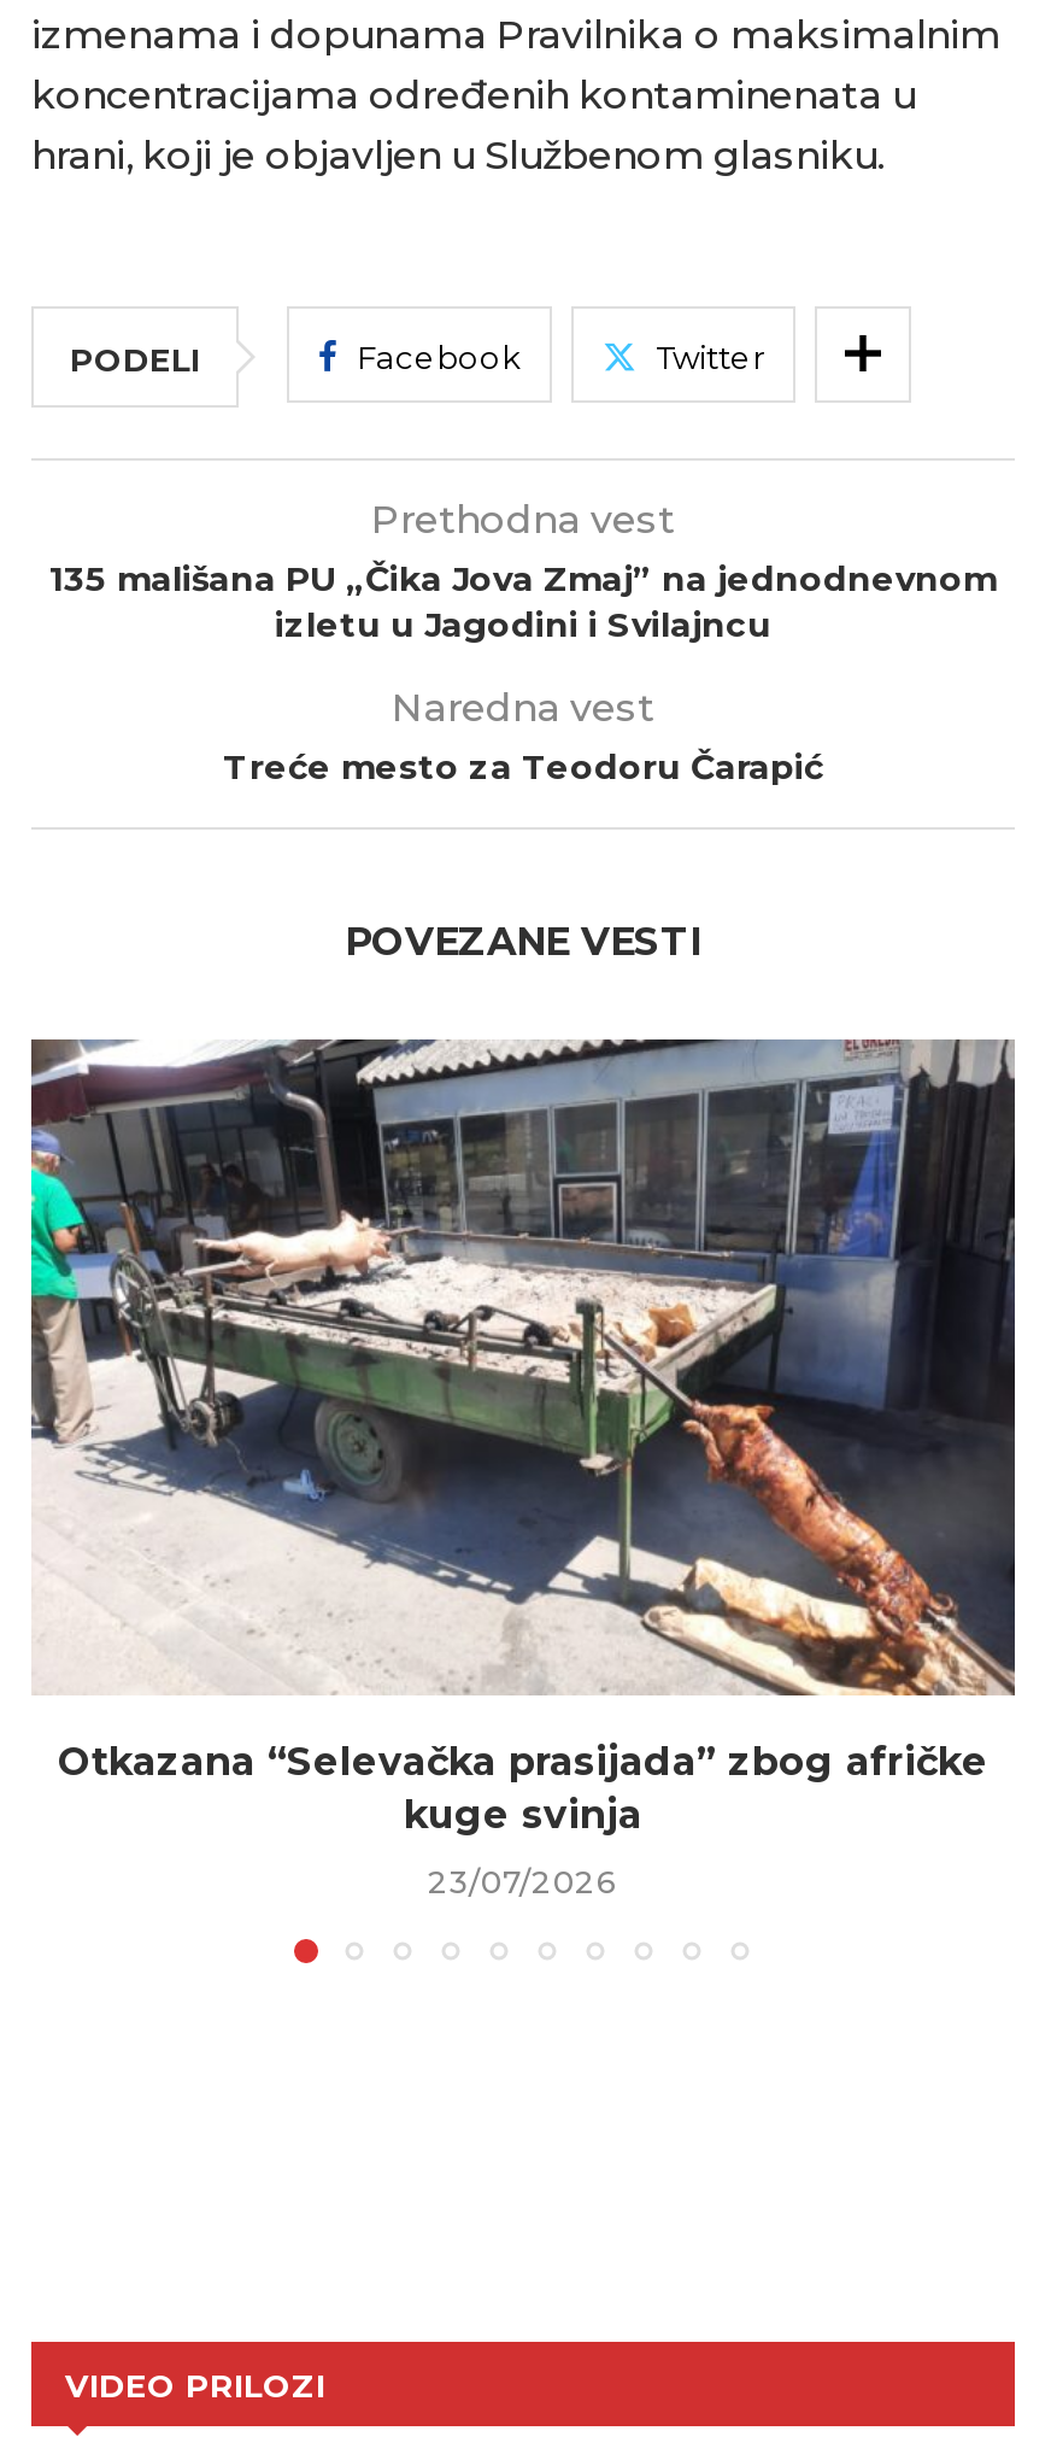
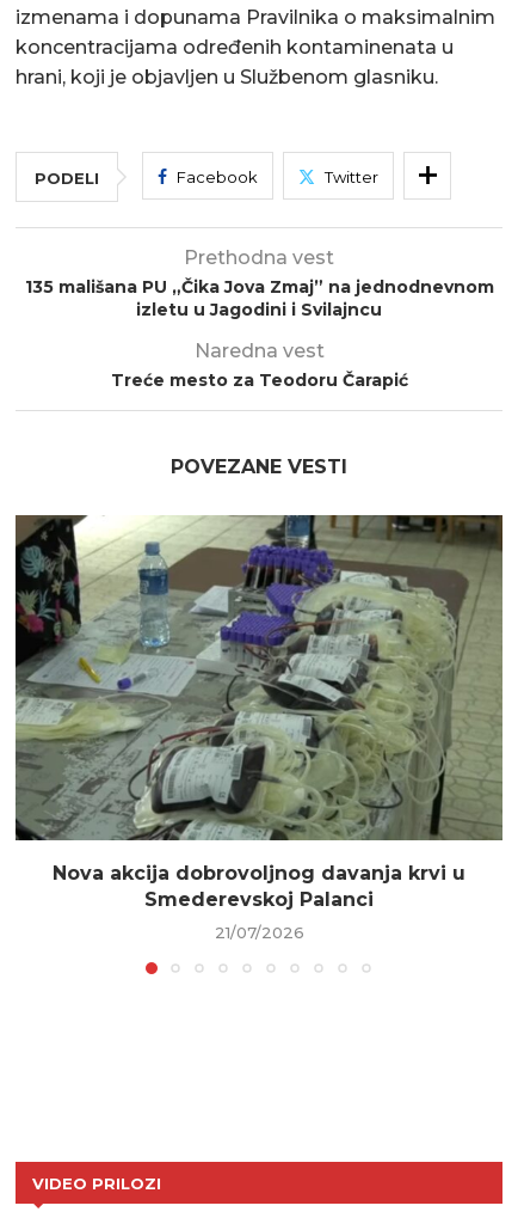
- [image]
- Otkazana “Selevačka prasijada” zbog afričke
- kuge svinja
+ [image]
+ Nova akcija dobrovoljnog davanja krvi u
+ Smederevskoj Palanci

- 23/07/2026
+ 21/07/2026
